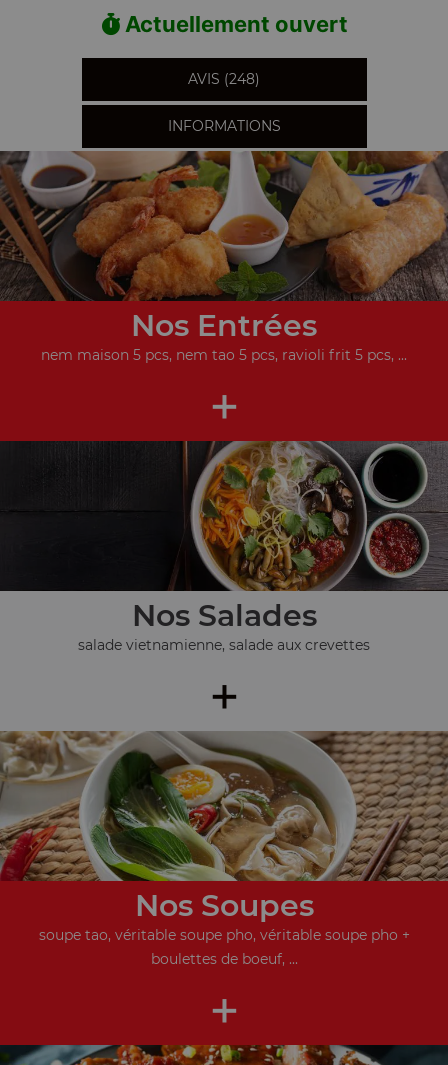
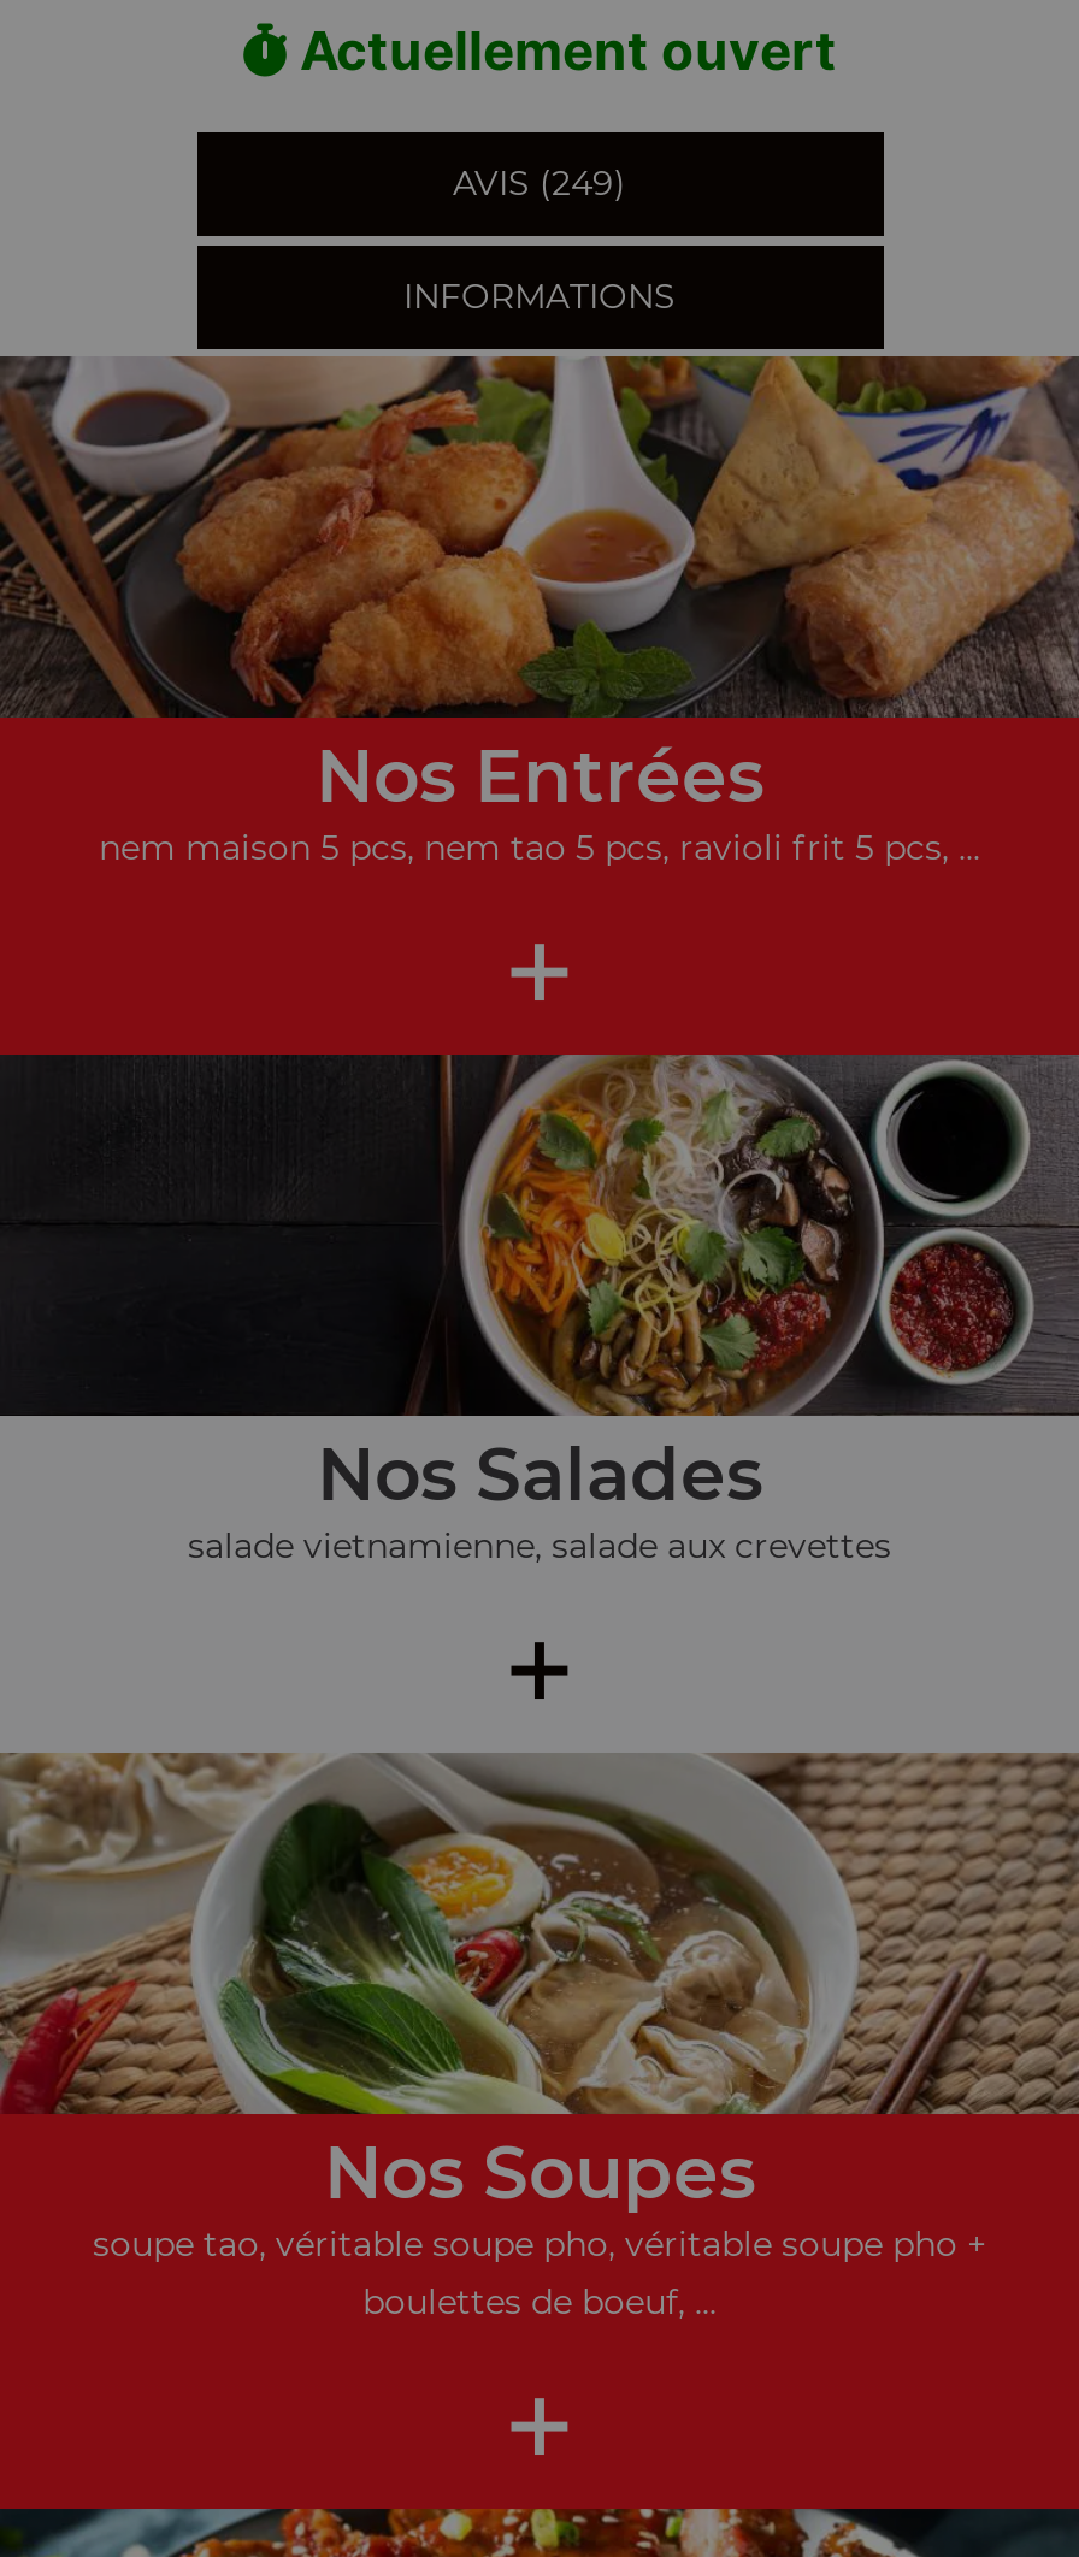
- AVIS (248)
+ AVIS (249)
